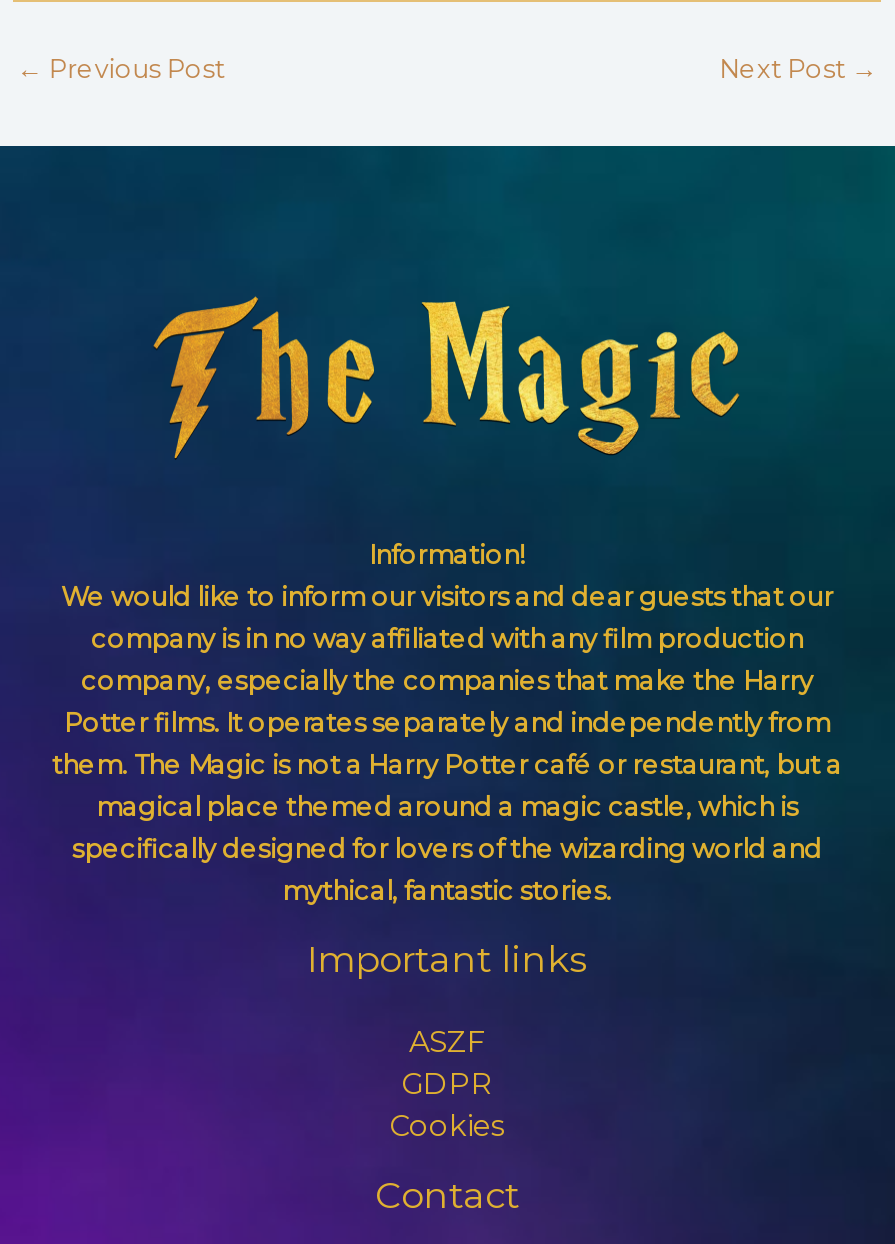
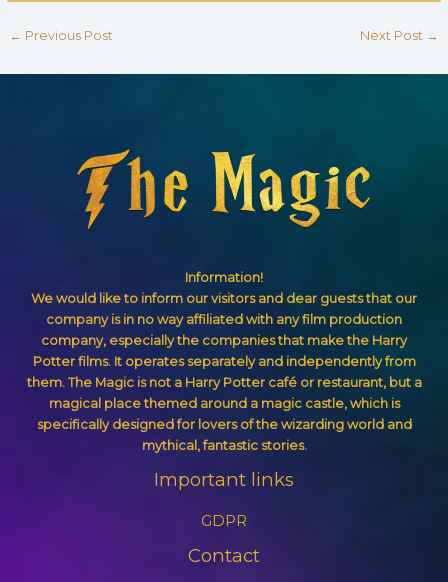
- ASZF

- Cookies
